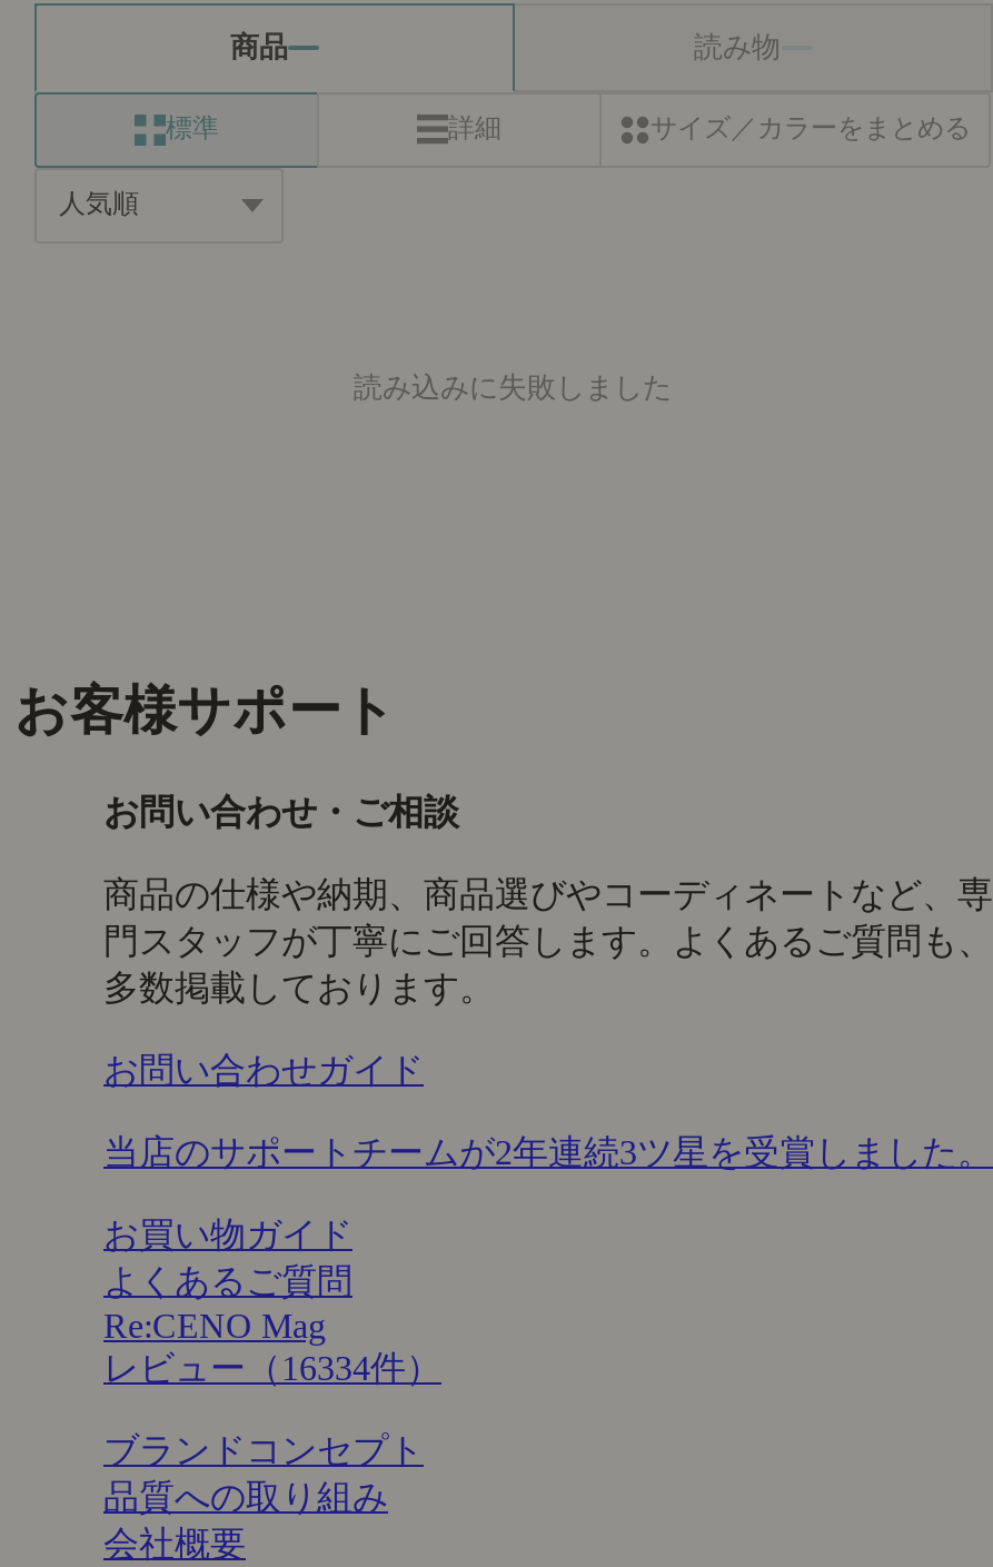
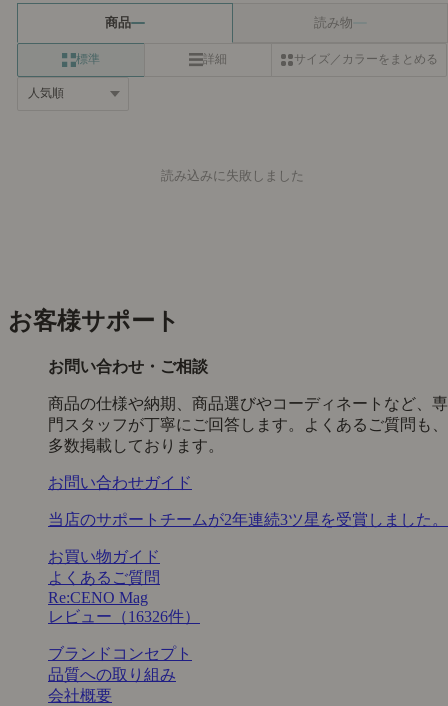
- レビュー（16334件）
+ レビュー（16326件）
